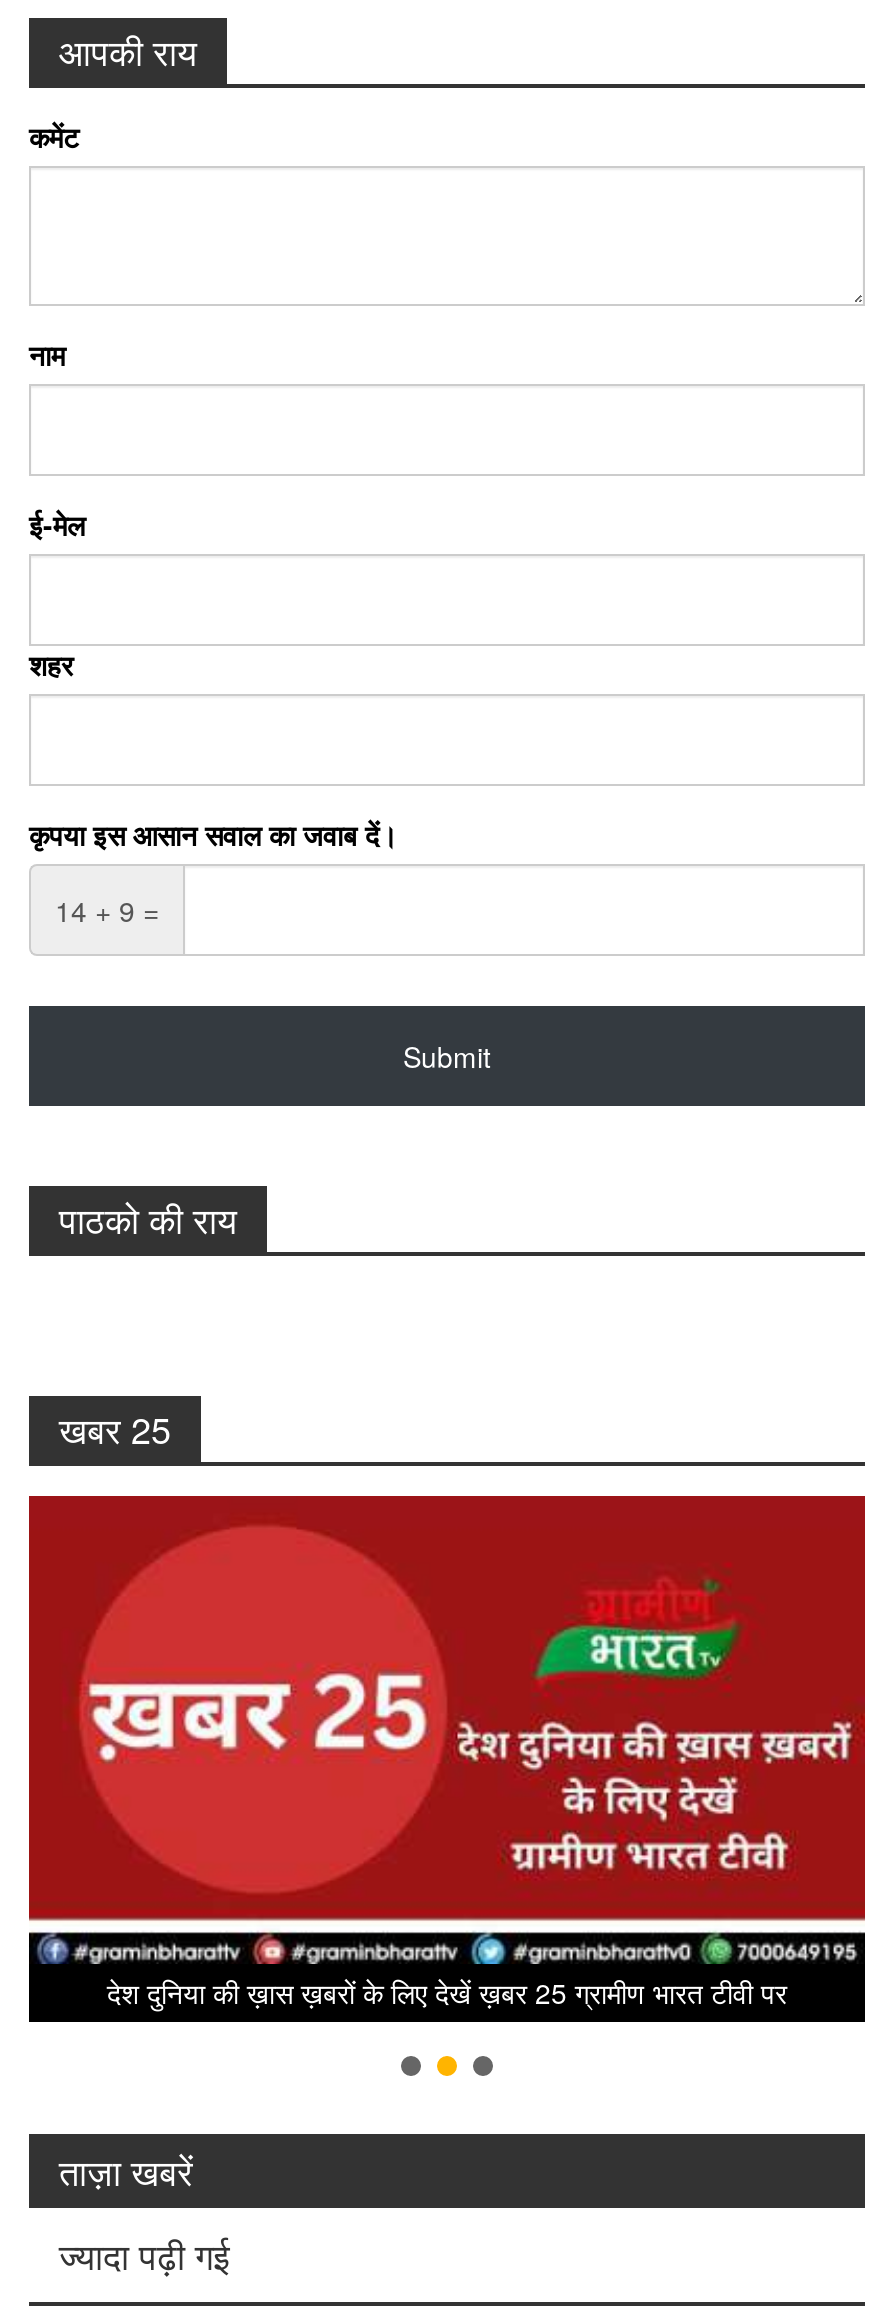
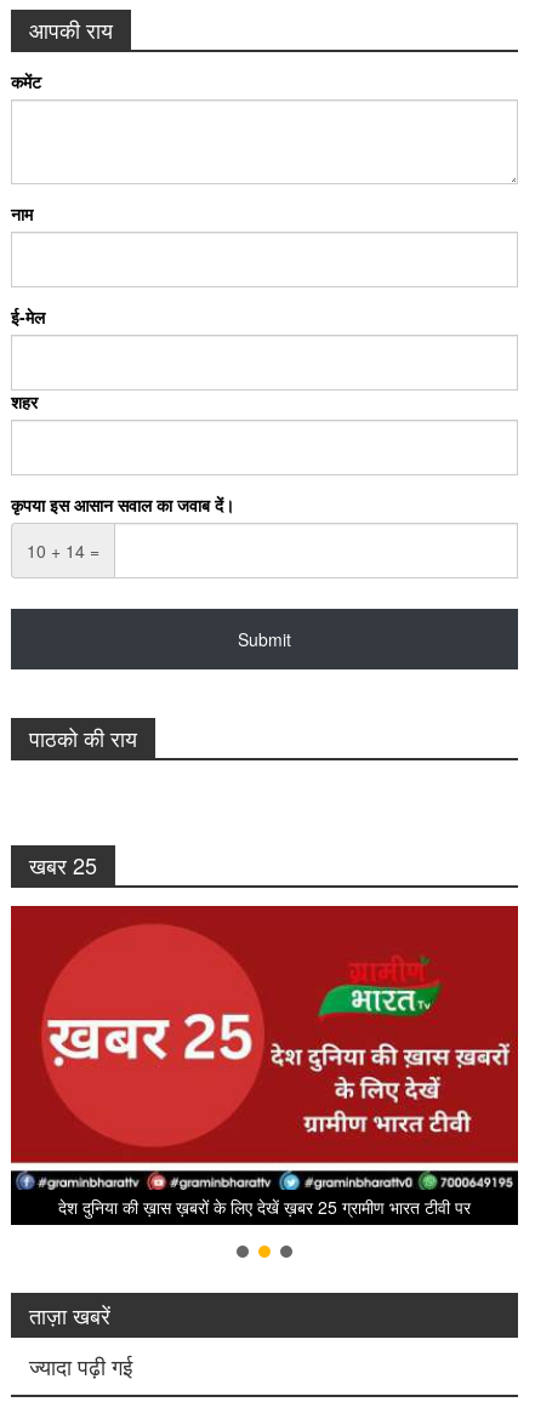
- 14 + 9 =
+ 10 + 14 =
